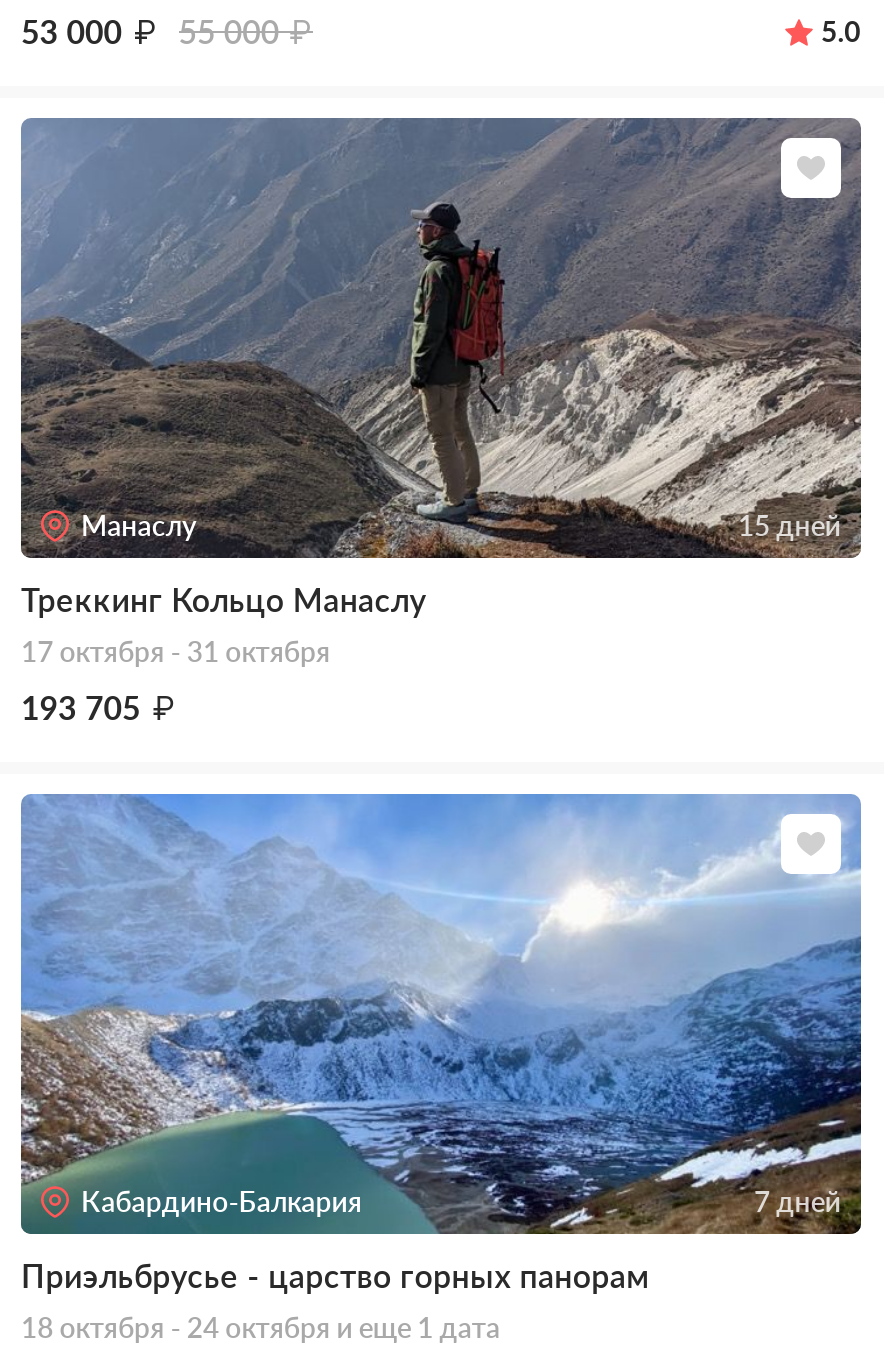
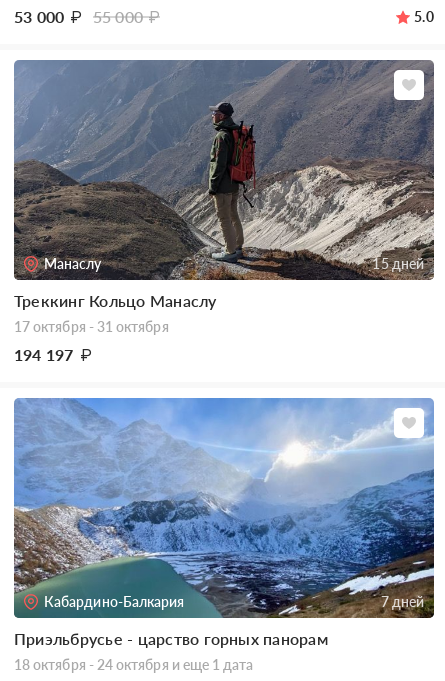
- 193 705 ₽
+ 194 197 ₽
